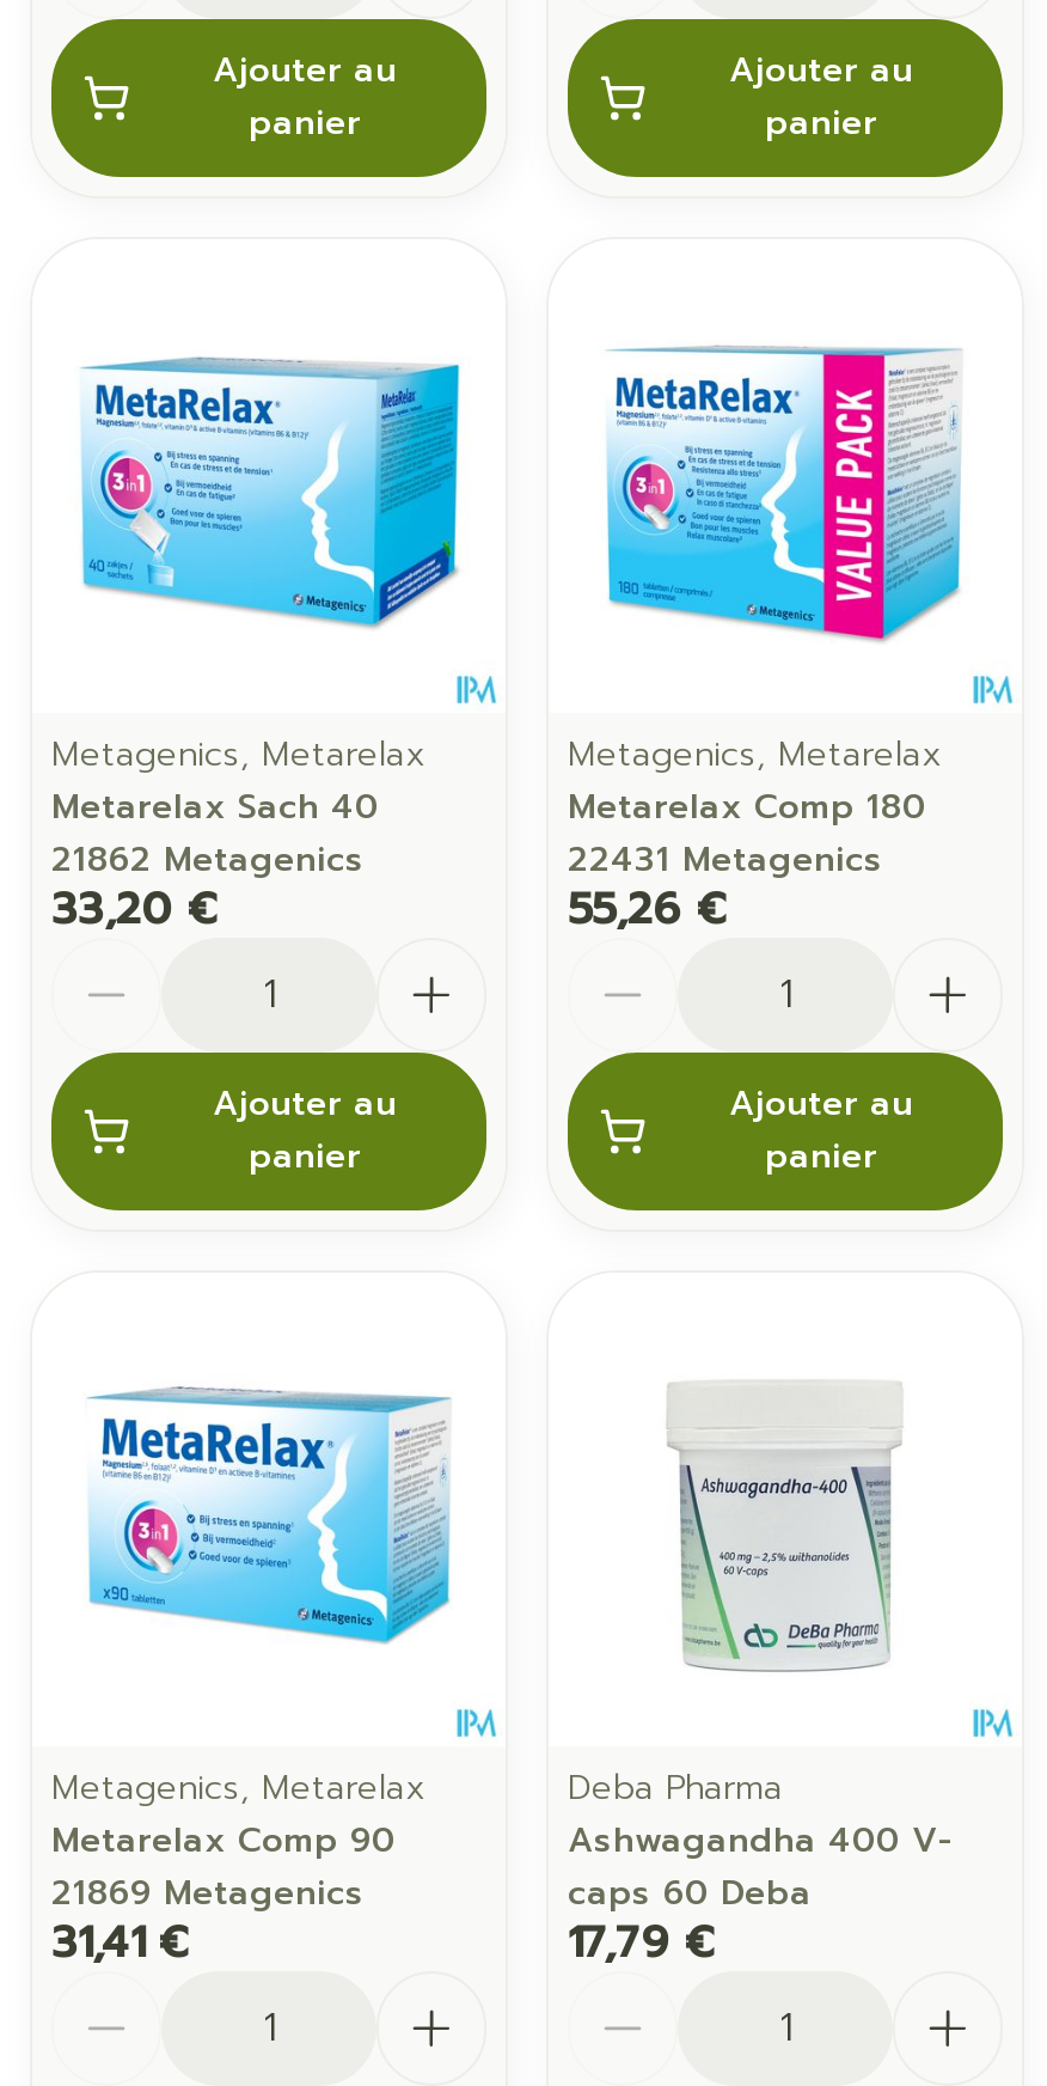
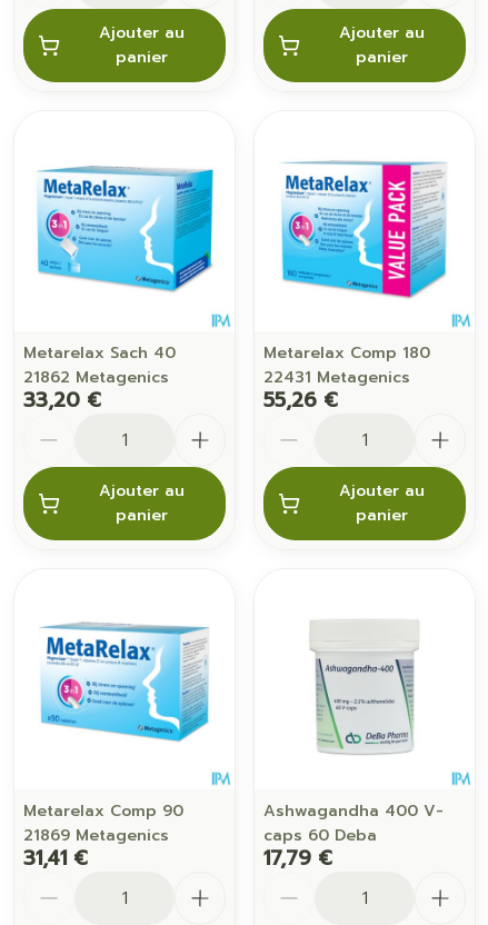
- Metagenics, Metarelax

- Metagenics, Metarelax

- Metagenics, Metarelax

- Deba Pharma
